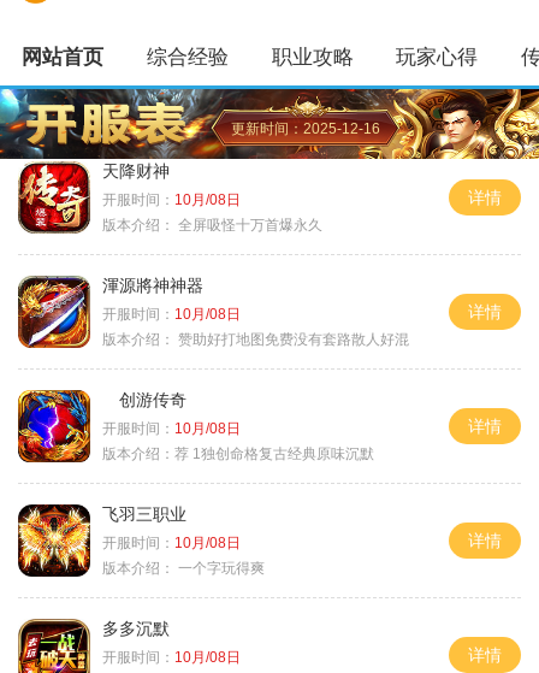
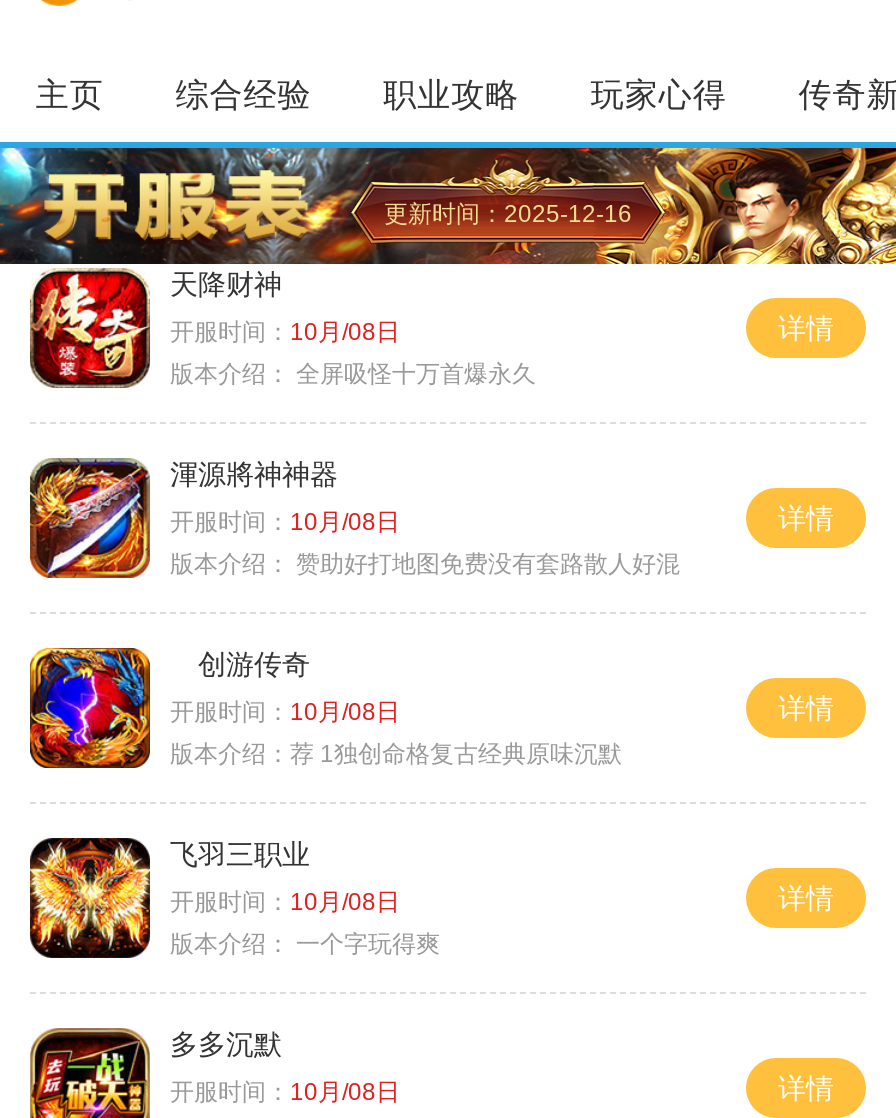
- 网站首页
+ 主页
